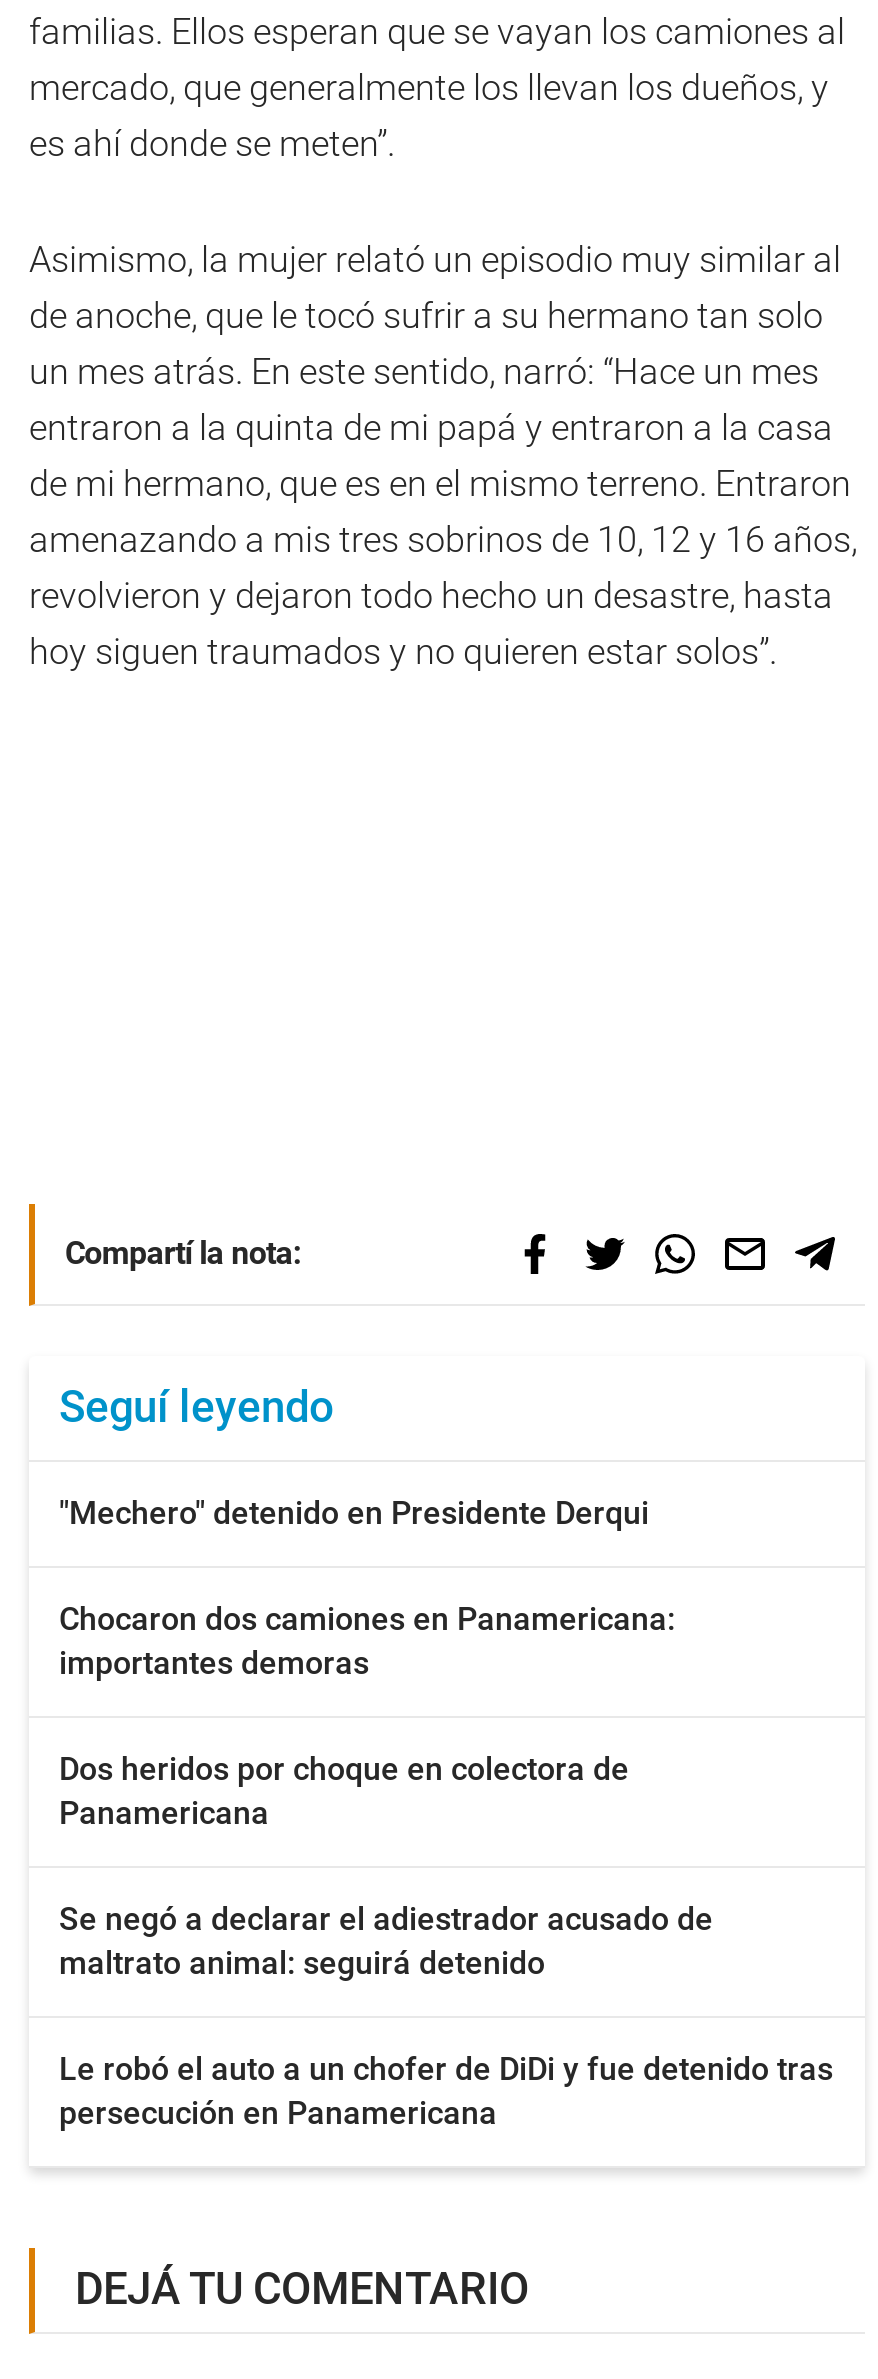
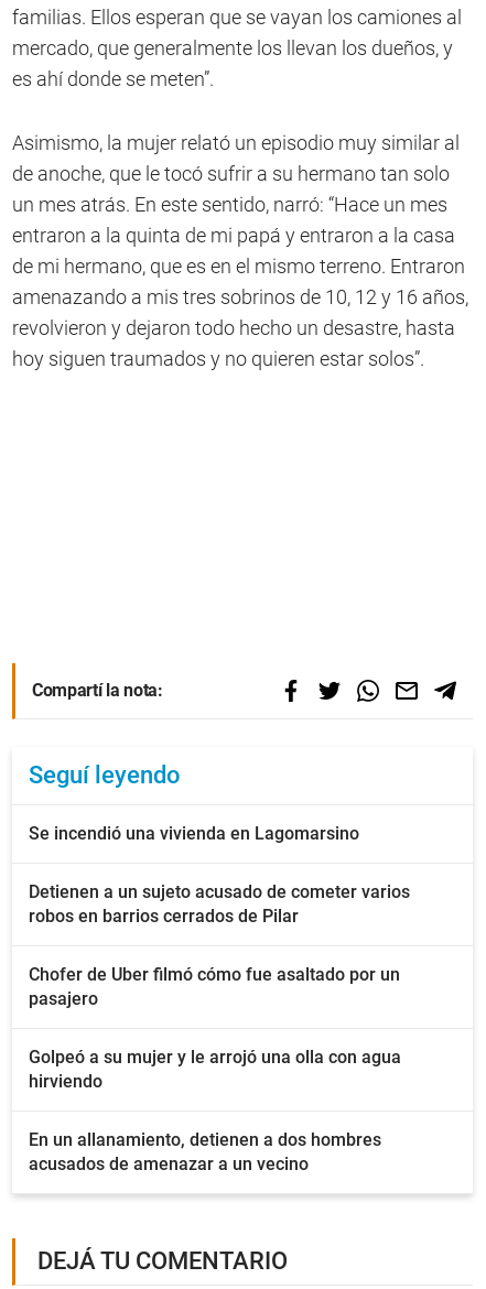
- "Mechero" detenido en Presidente Derqui
+ Se incendió una vivienda en Lagomarsino

- Chocaron dos camiones en Panamericana:
- importantes demoras
+ Detienen a un sujeto acusado de cometer varios
+ robos en barrios cerrados de Pilar

- Dos heridos por choque en colectora de
- Panamericana
+ Chofer de Uber filmó cómo fue asaltado por un
+ pasajero

- Se negó a declarar el adiestrador acusado de
- maltrato animal: seguirá detenido
+ Golpeó a su mujer y le arrojó una olla con agua
+ hirviendo

- Le robó el auto a un chofer de DiDi y fue detenido tras
- persecución en Panamericana
+ En un allanamiento, detienen a dos hombres
+ acusados de amenazar a un vecino
